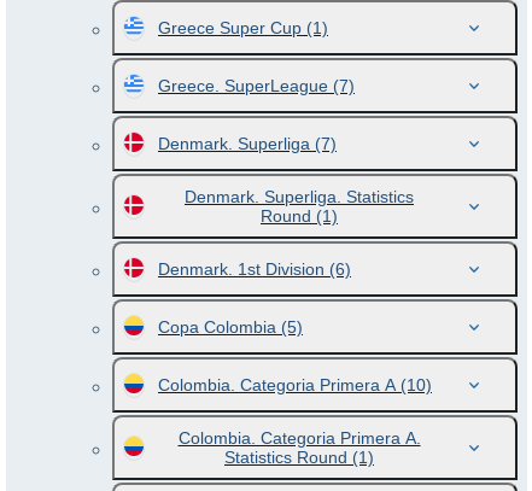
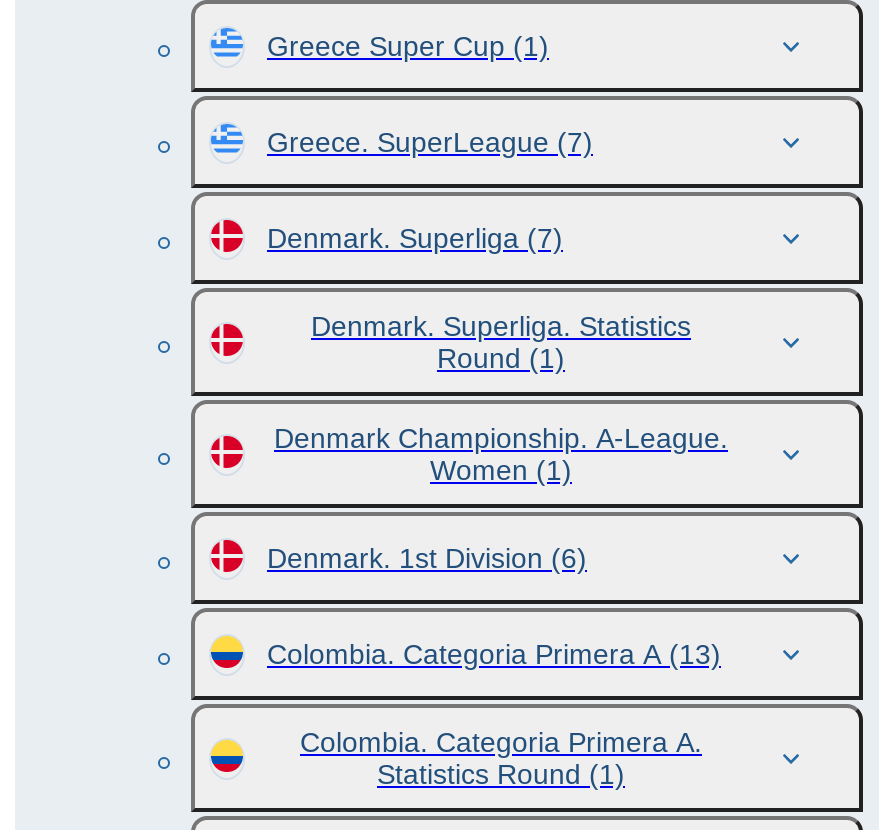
+ Denmark Championship. A-League.
+ Women (1)

moved down: Denmark. 1st Division (6)

- Copa Colombia (5)
- Colombia. Categoria Primera A (10)
+ Colombia. Categoria Primera A (13)
